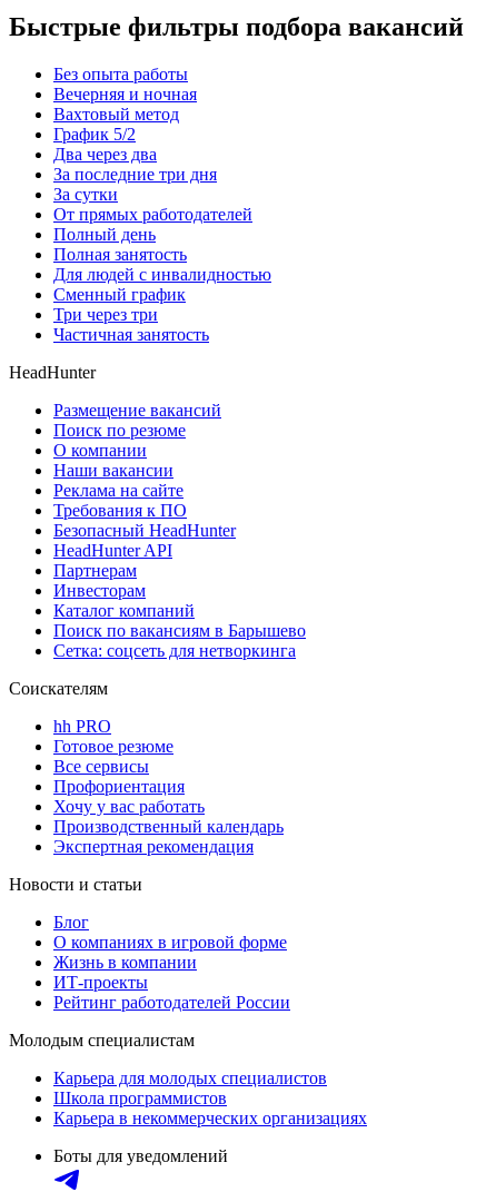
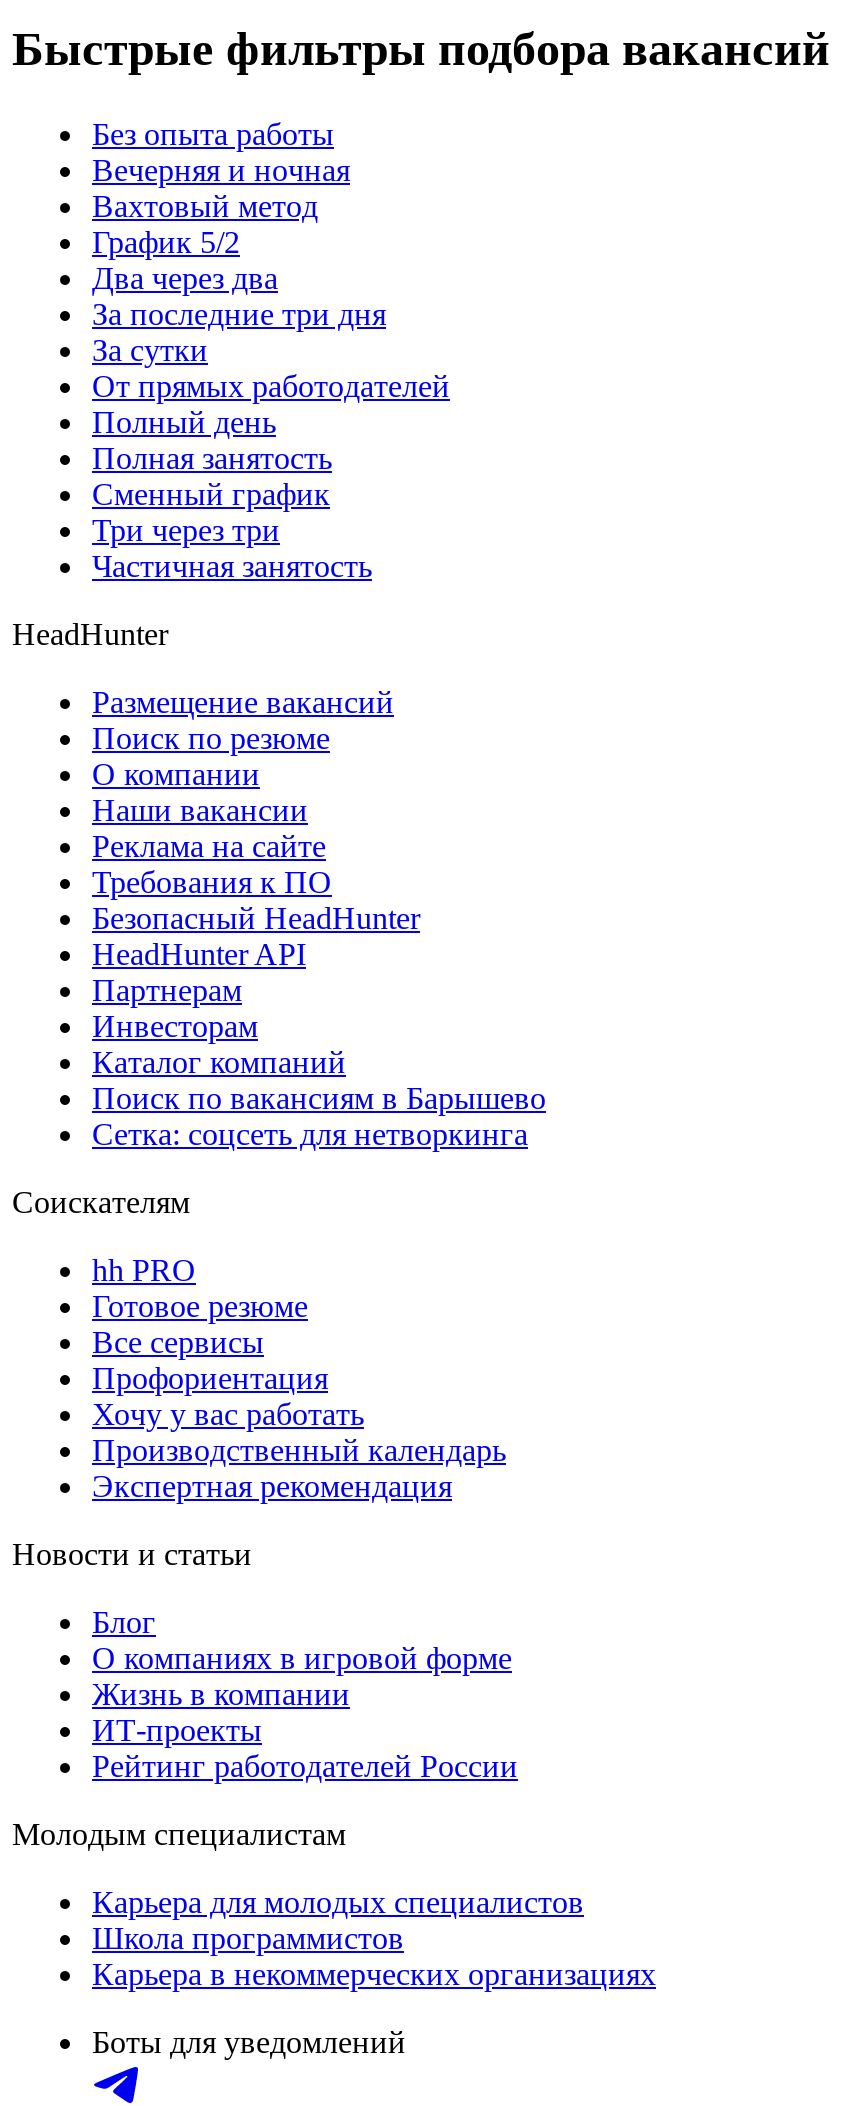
- Для людей с инвалидностью
